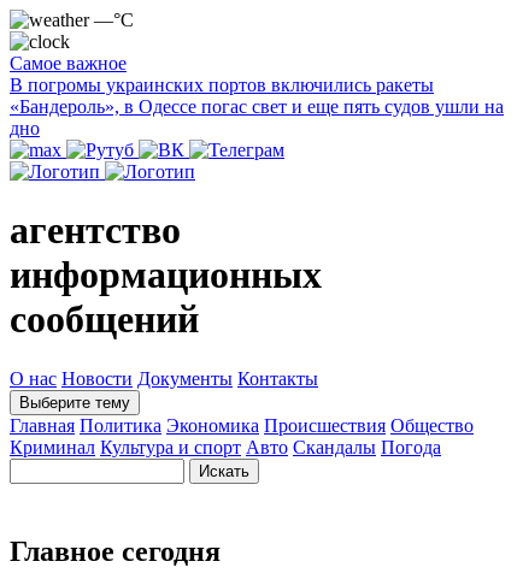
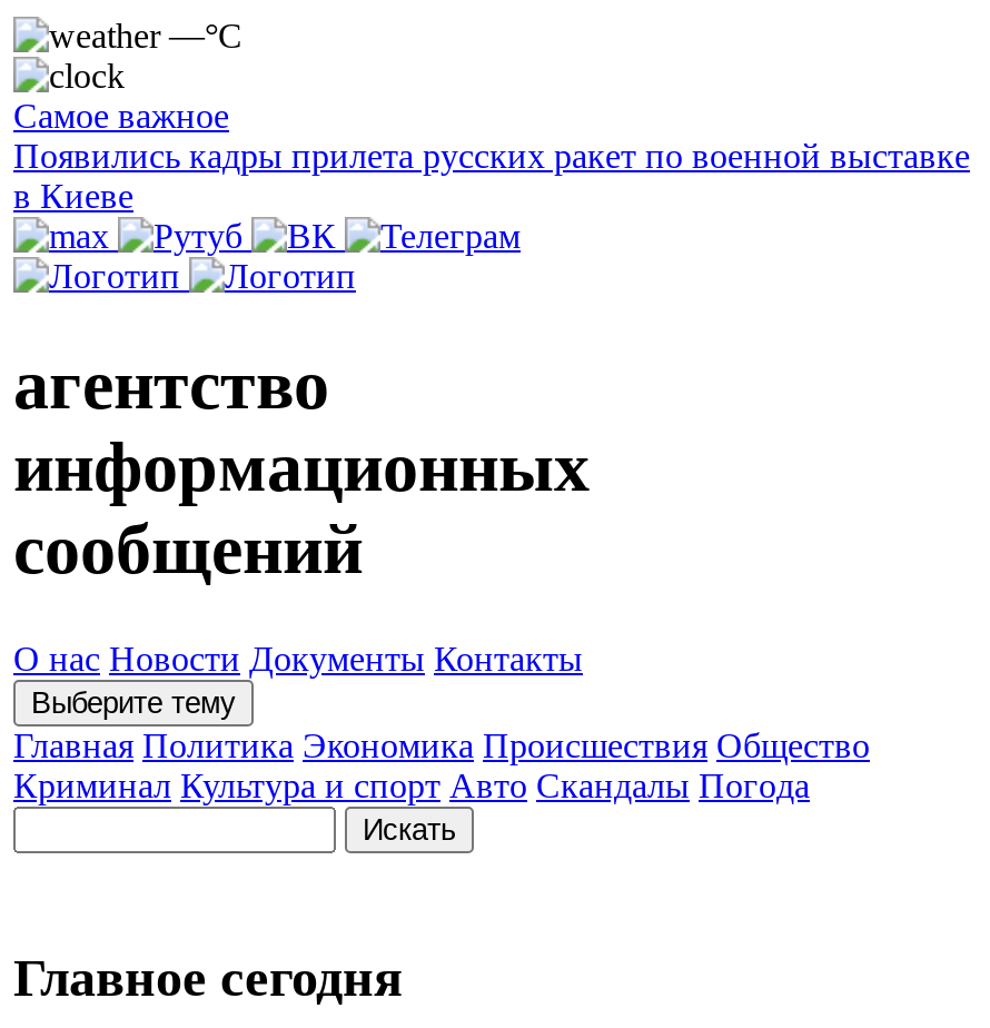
- В погромы украинских портов включились ракеты
- «Бандероль», в Одессе погас свет и еще пять судов ушли на
- дно
+ Появились кадры прилета русских ракет по военной выставке
+ в Киеве
